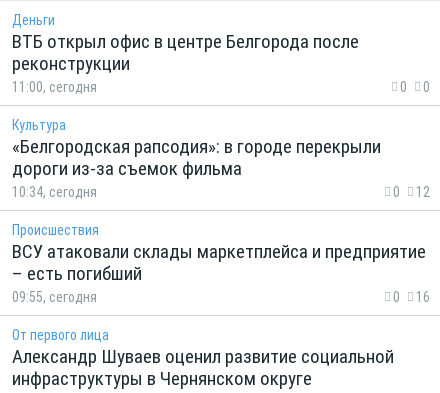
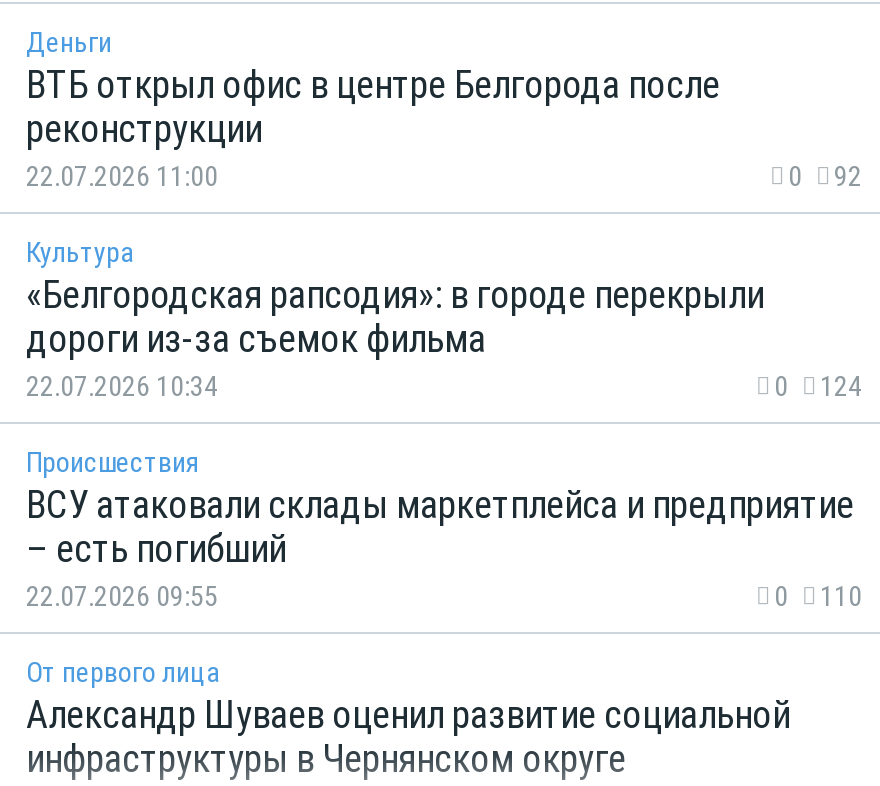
- 11:00, сегодня
+ 22.07.2026 11:00

- 0 0
+ 0 92

- 10:34, сегодня
+ 22.07.2026 10:34

- 0 12
+ 0 124

- 09:55, сегодня
+ 22.07.2026 09:55

- 0 16
+ 0 110
